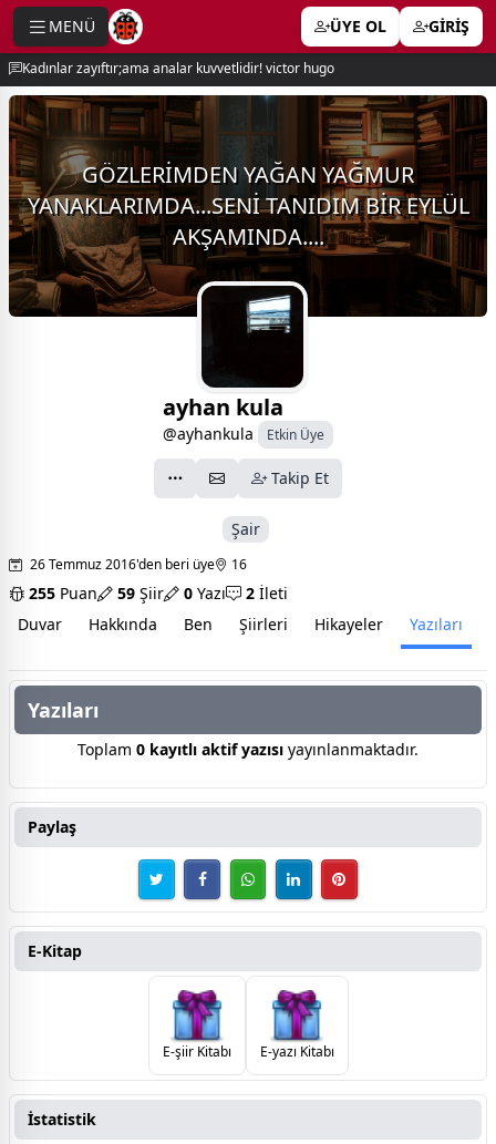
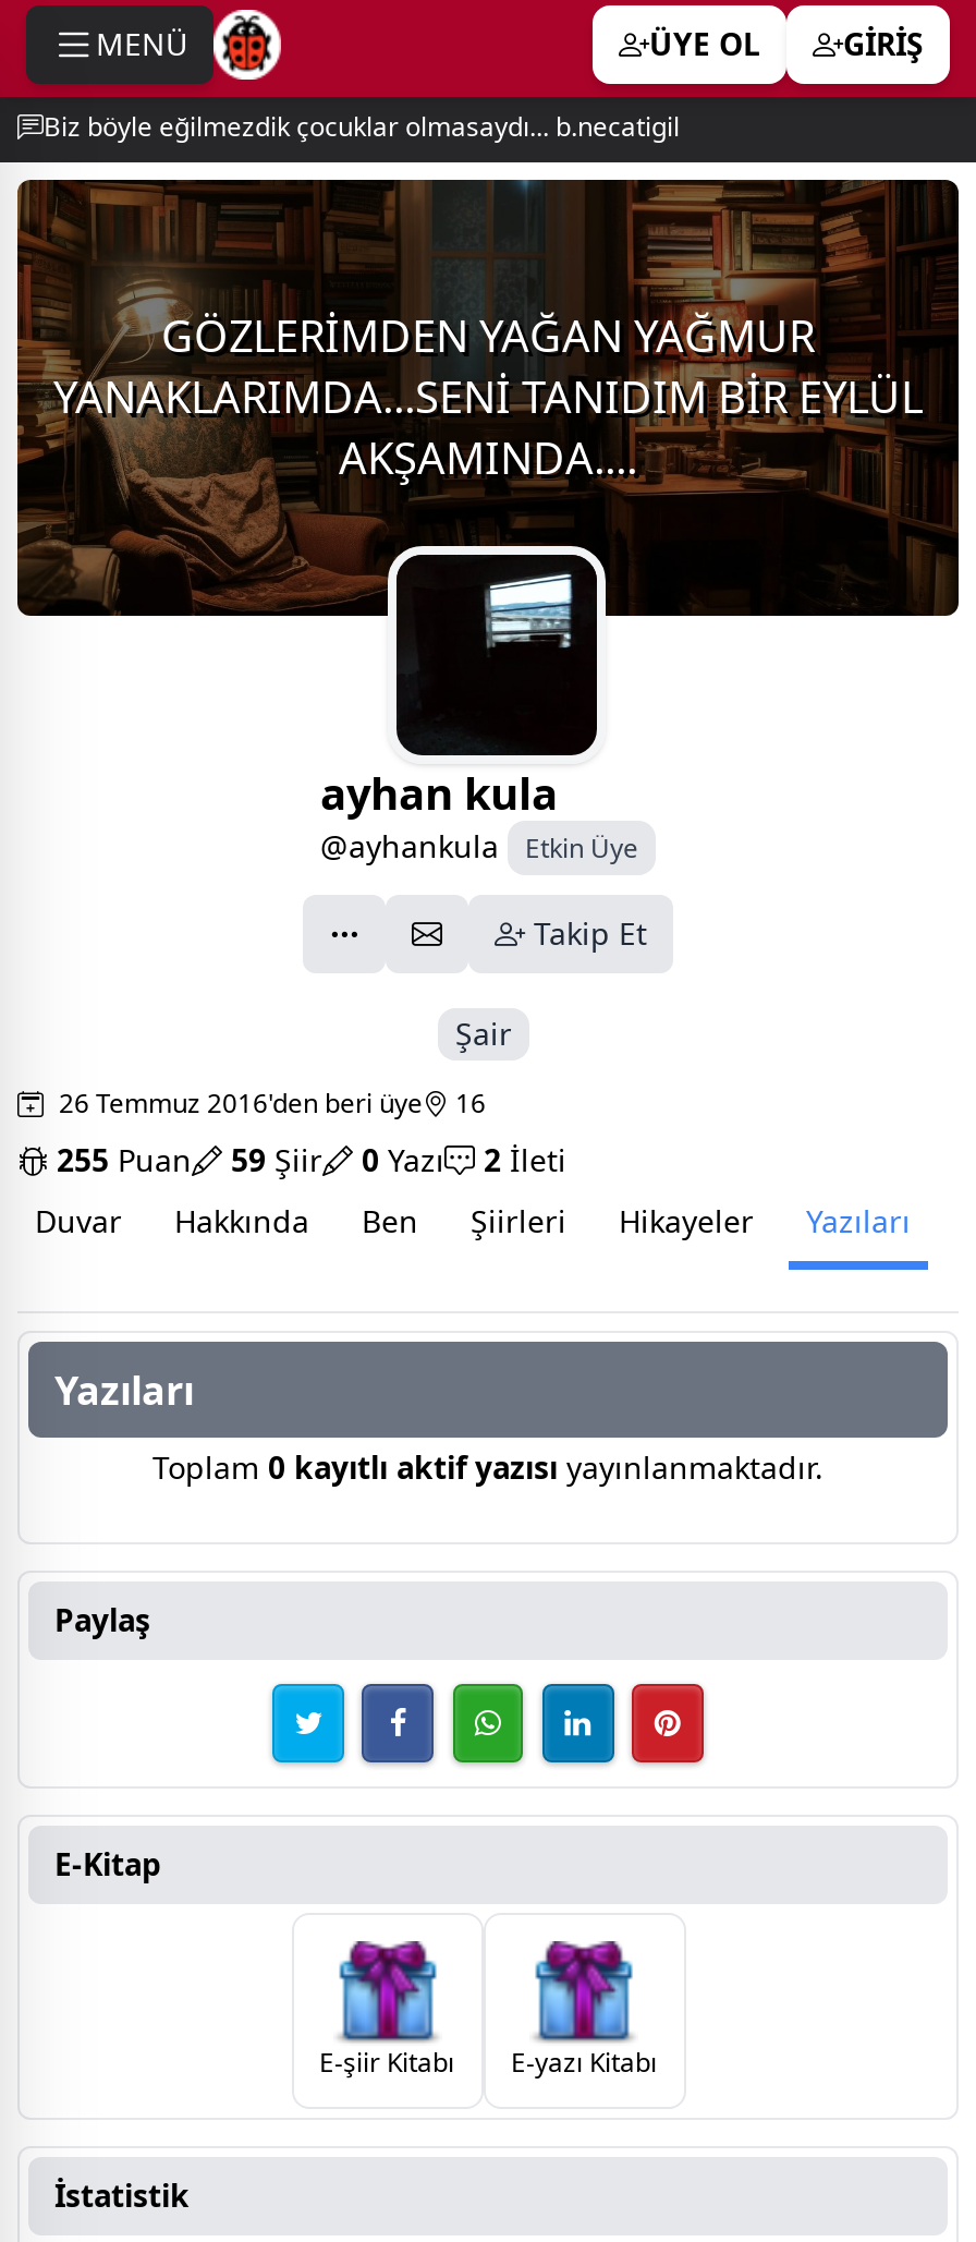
- Kadınlar zayıftır;ama analar kuvvetlidir! victor hugo
+ Biz böyle eğilmezdik çocuklar olmasaydı... b.necatigil
